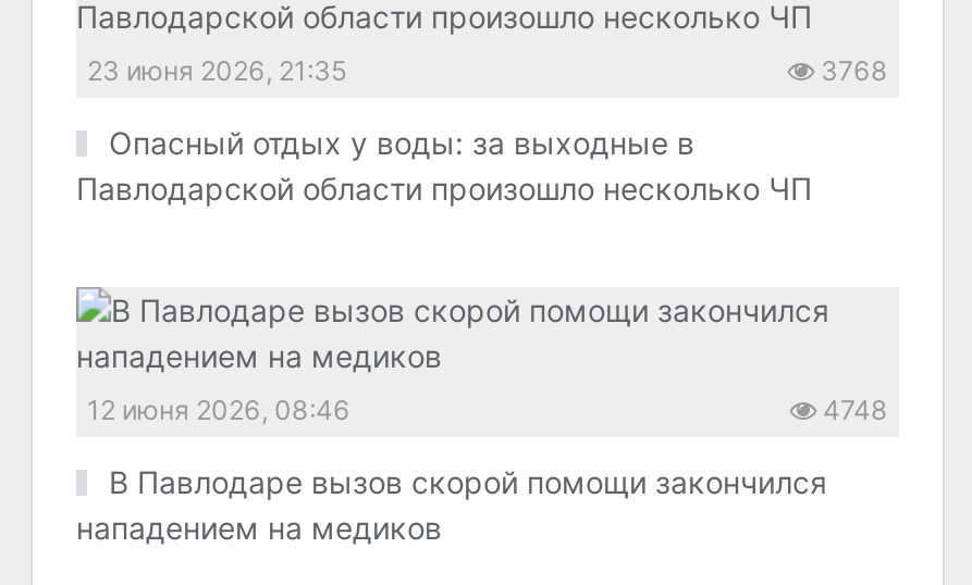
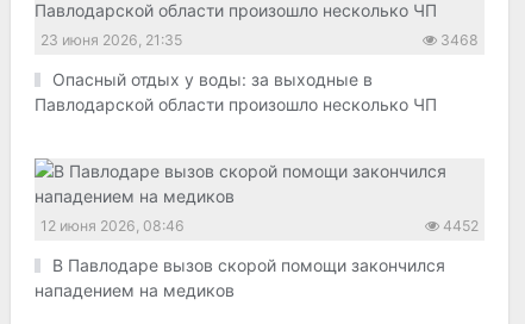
- 3768
+ 3468

- 4748
+ 4452
